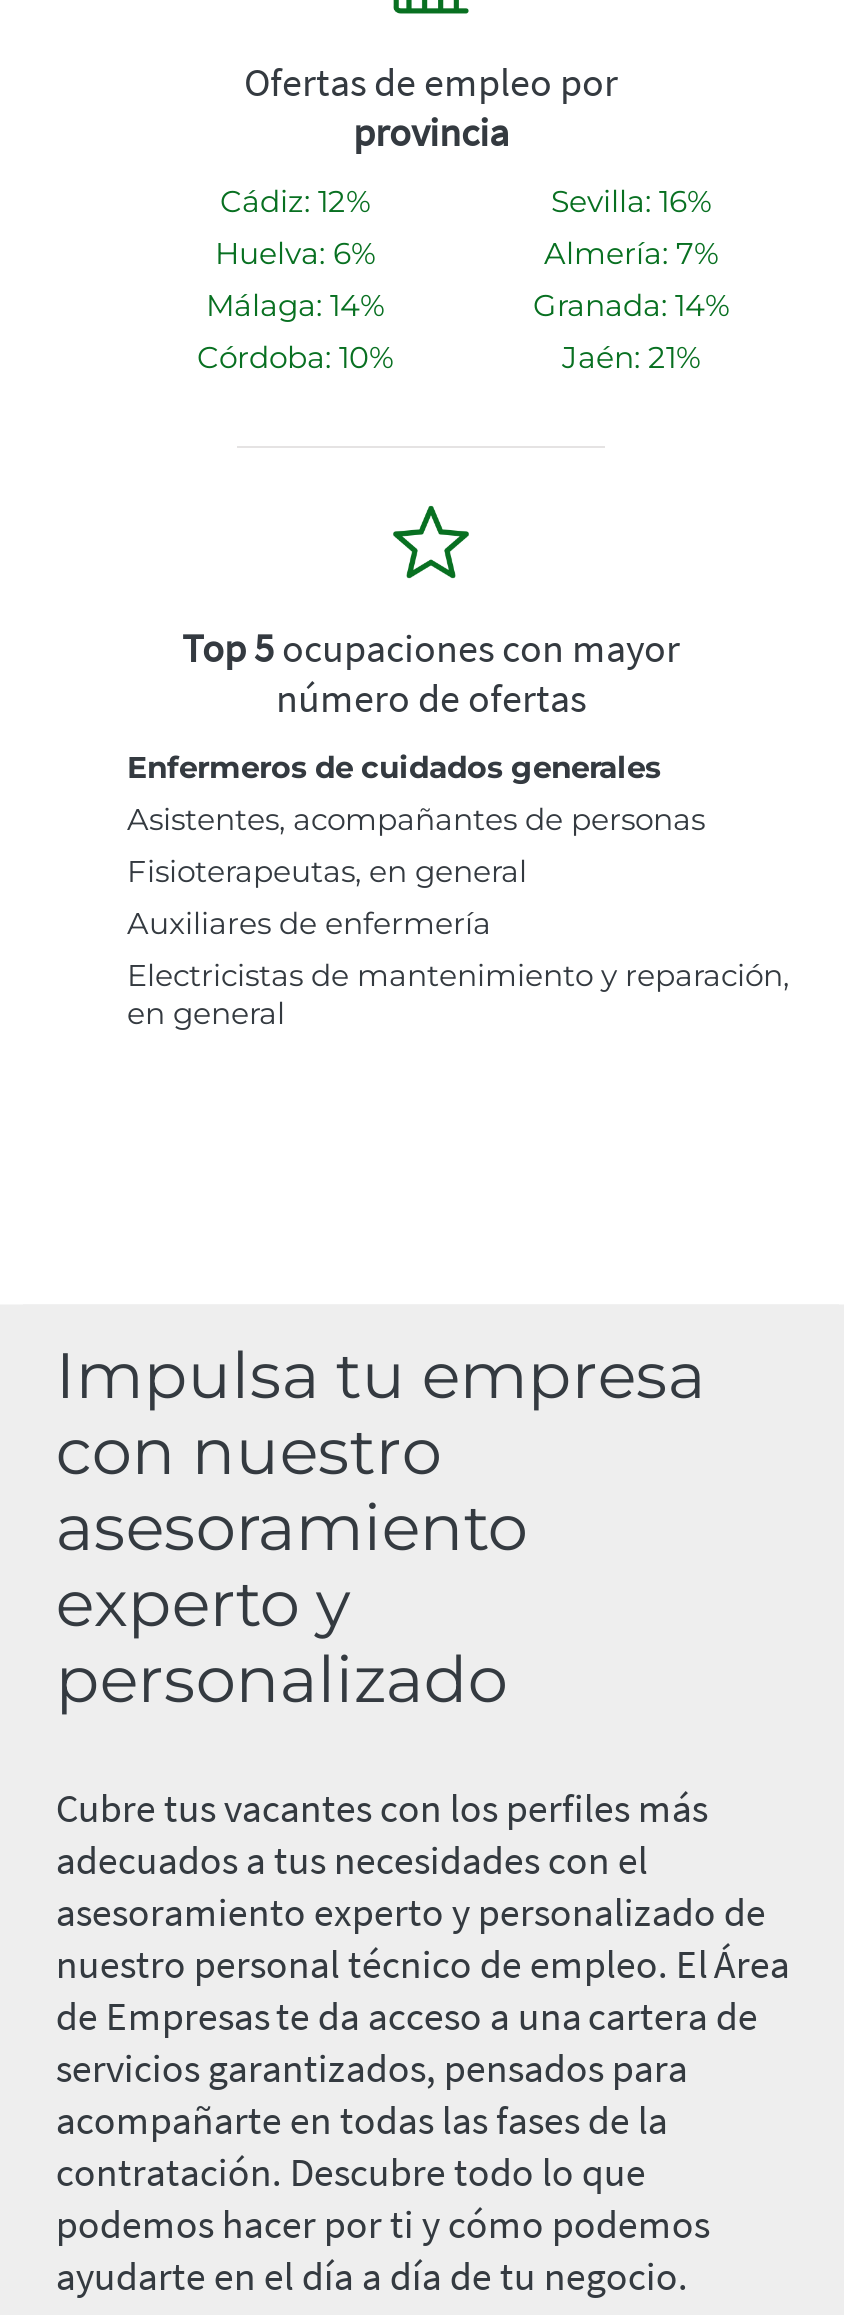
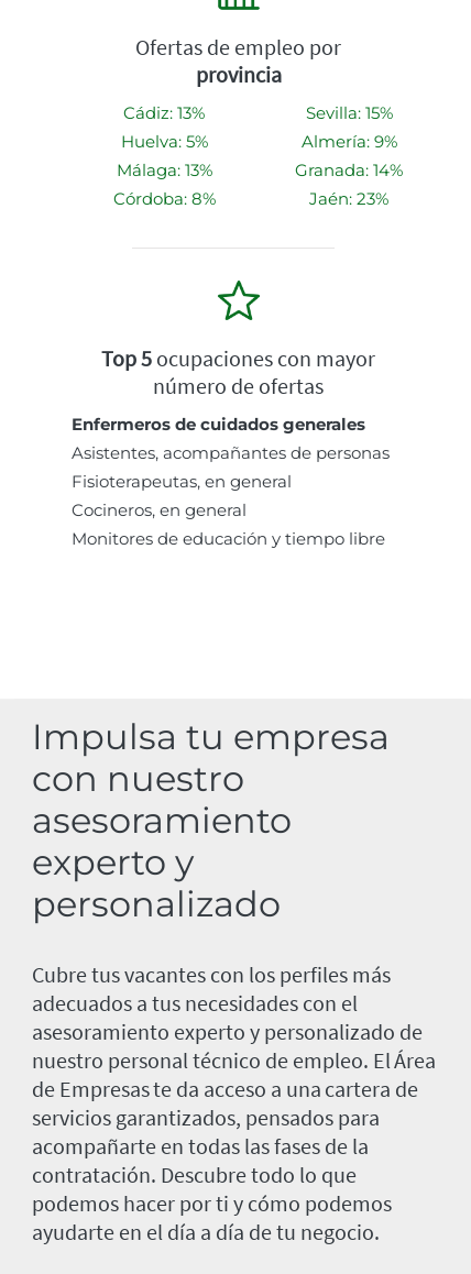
- Cádiz: 12%
+ Cádiz: 13%

- Sevilla: 16%
+ Sevilla: 15%

- Huelva: 6%
+ Huelva: 5%

- Almería: 7%
+ Almería: 9%

- Málaga: 14%
+ Málaga: 13%

- Córdoba: 10%
+ Córdoba: 8%

- Jaén: 21%
+ Jaén: 23%

- Auxiliares de enfermería
- Electricistas de mantenimiento y reparación,
- en general
+ Cocineros, en general
+ Monitores de educación y tiempo libre
